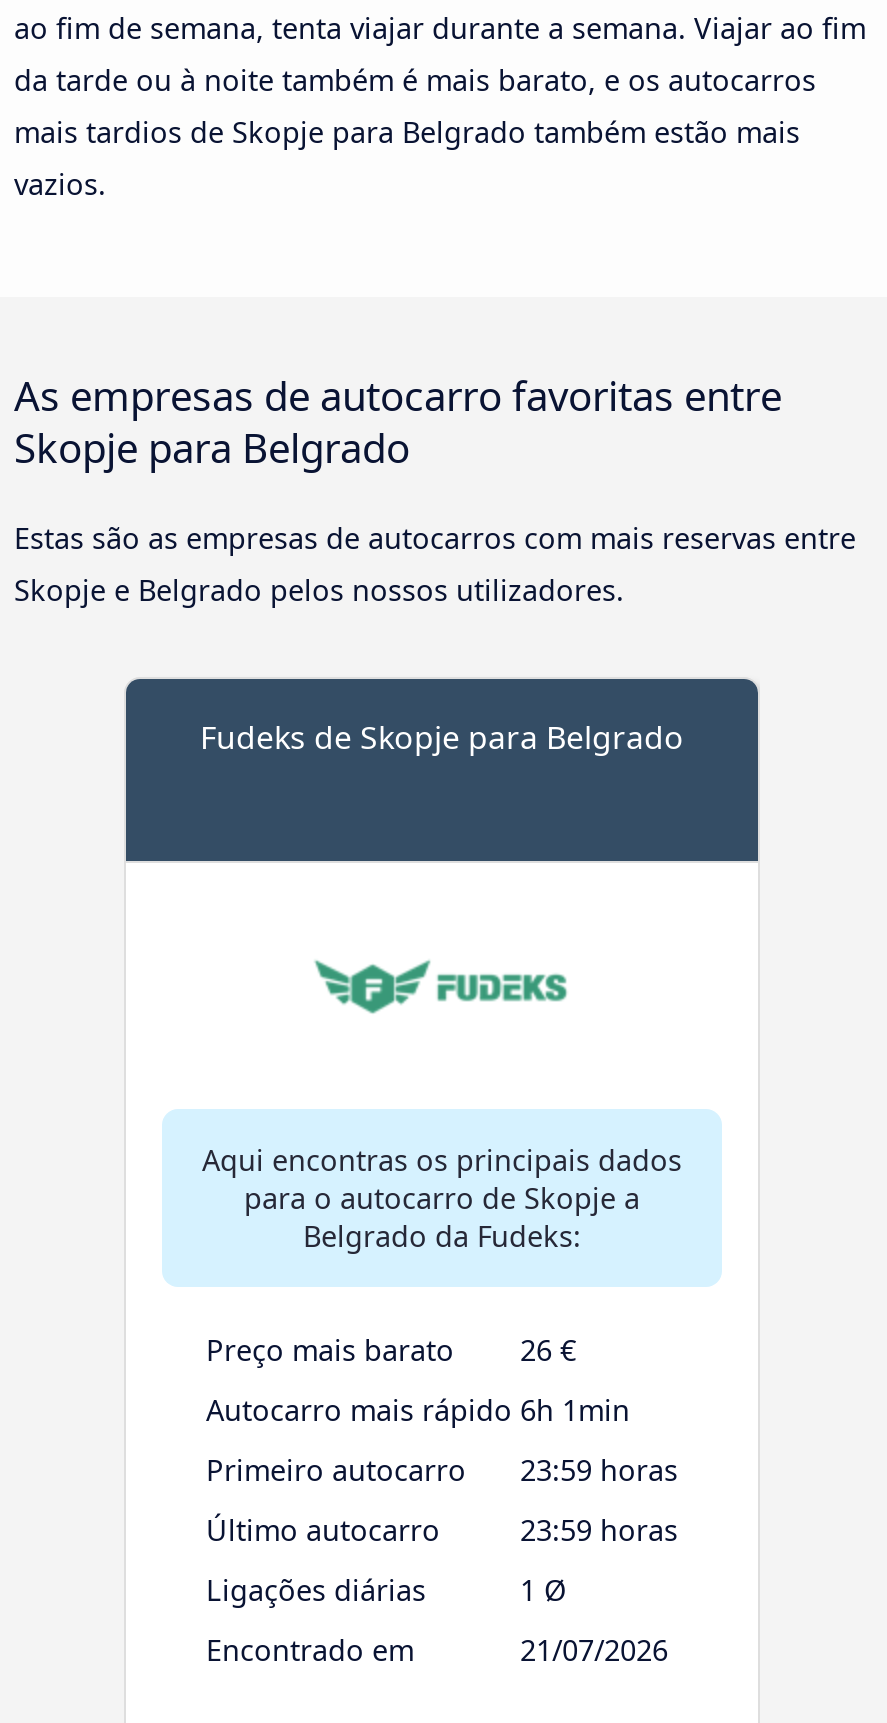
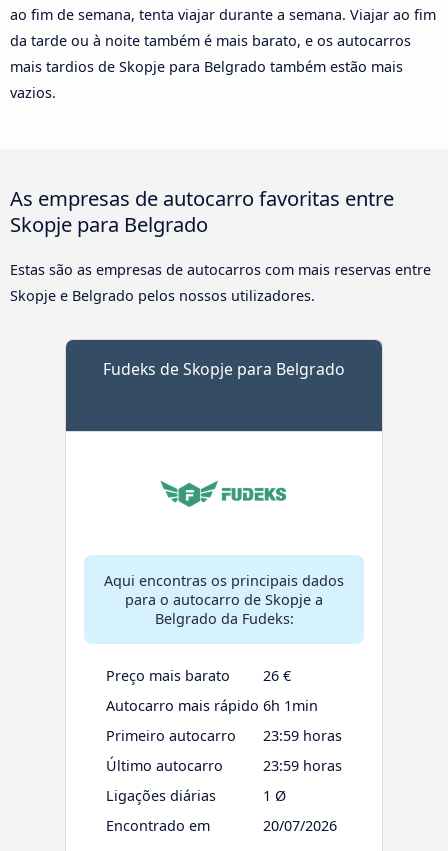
- 21/07/2026
+ 20/07/2026
